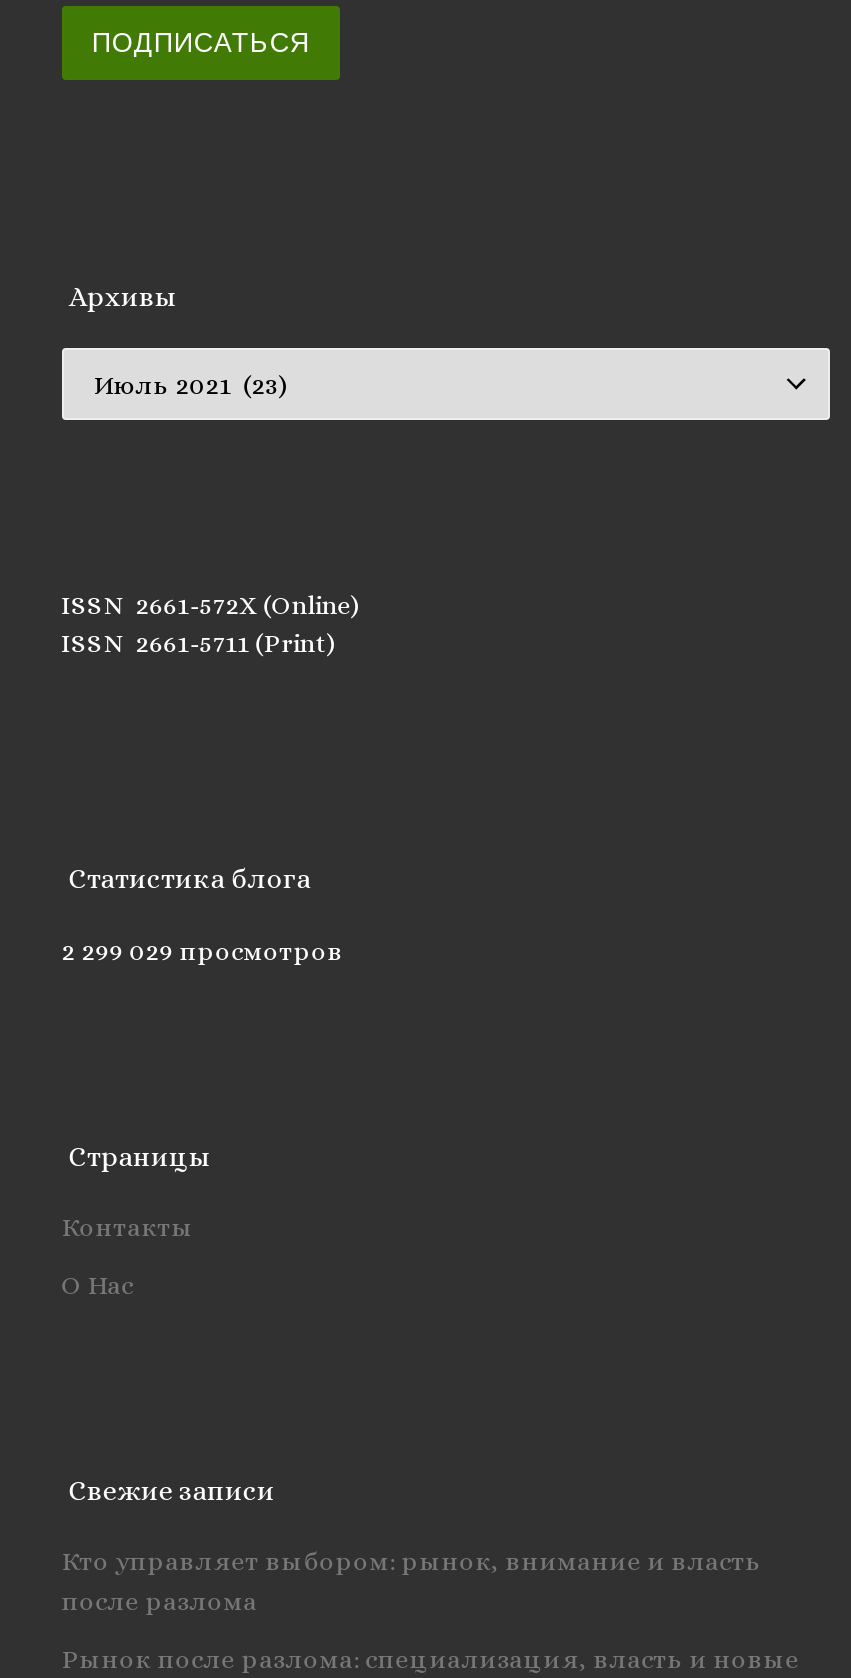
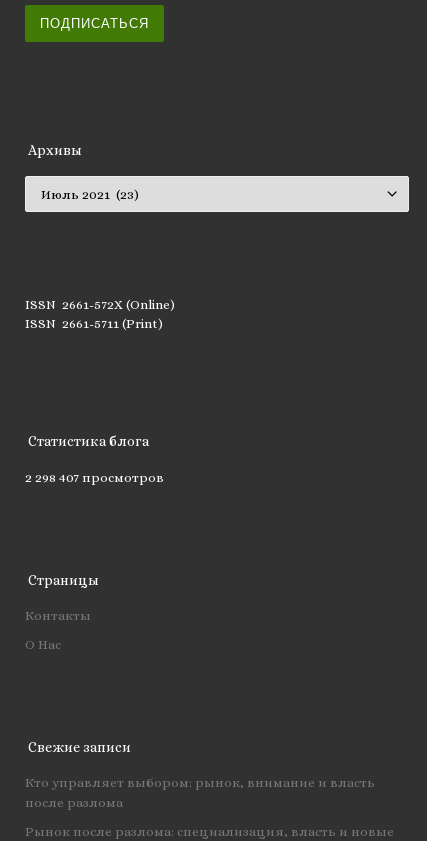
- 2 299 029 просмотров
+ 2 298 407 просмотров
